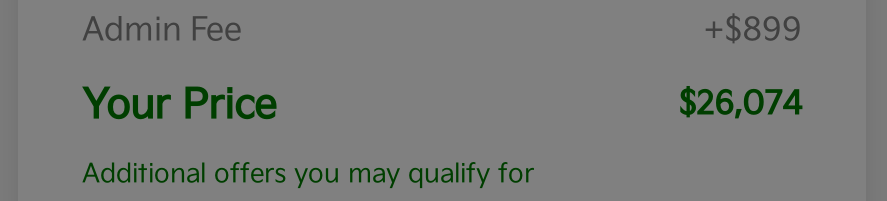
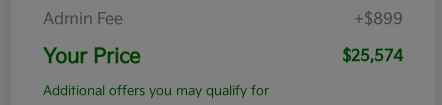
- $26,074
+ $25,574
